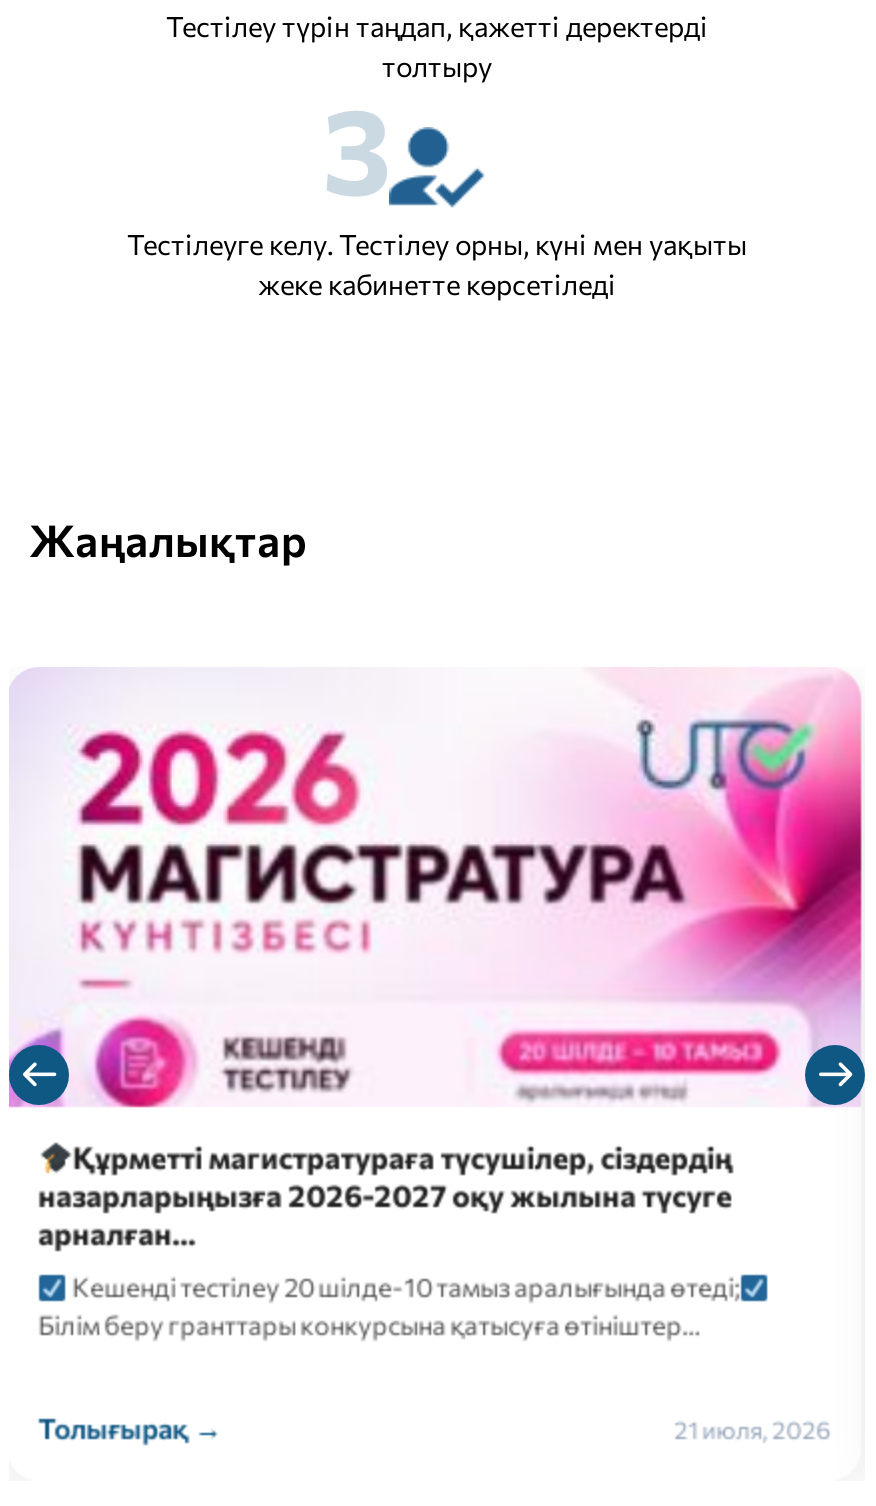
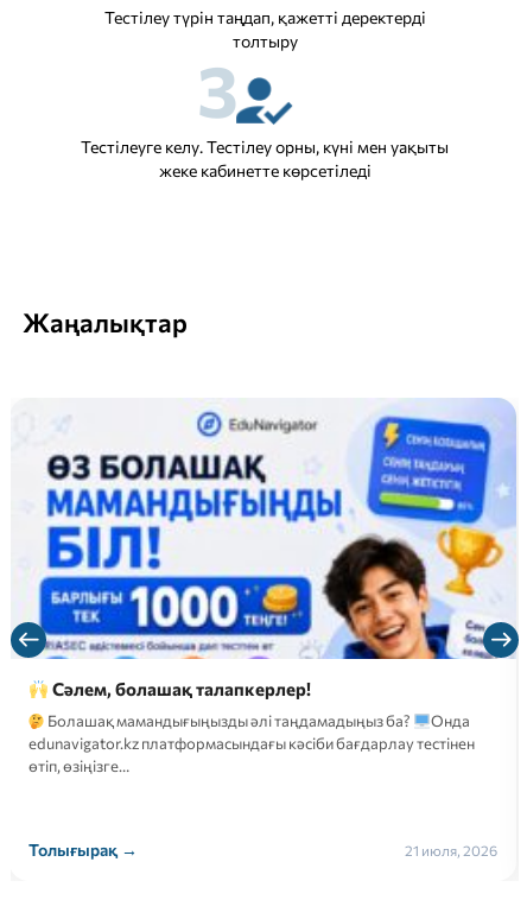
- [image]
- Құрметті магистратураға түсушілер, сіздердің
- назарларыңызға 2026-2027 оқу жылына түсуге
- арналған…
+ [image]
+ Сәлем, болашақ талапкерлер!

- Кешенді тестілеу 20 шілде-10 тамыз аралығында өтеді;
- Білім беру гранттары конкурсына қатысуға өтініштер…
+ Болашақ мамандығыңызды әлі таңдамадыңыз ба?
+ Онда
+ edunavigator.kz платформасындағы кәсіби бағдарлау тестінен
+ өтіп, өзіңізге…
